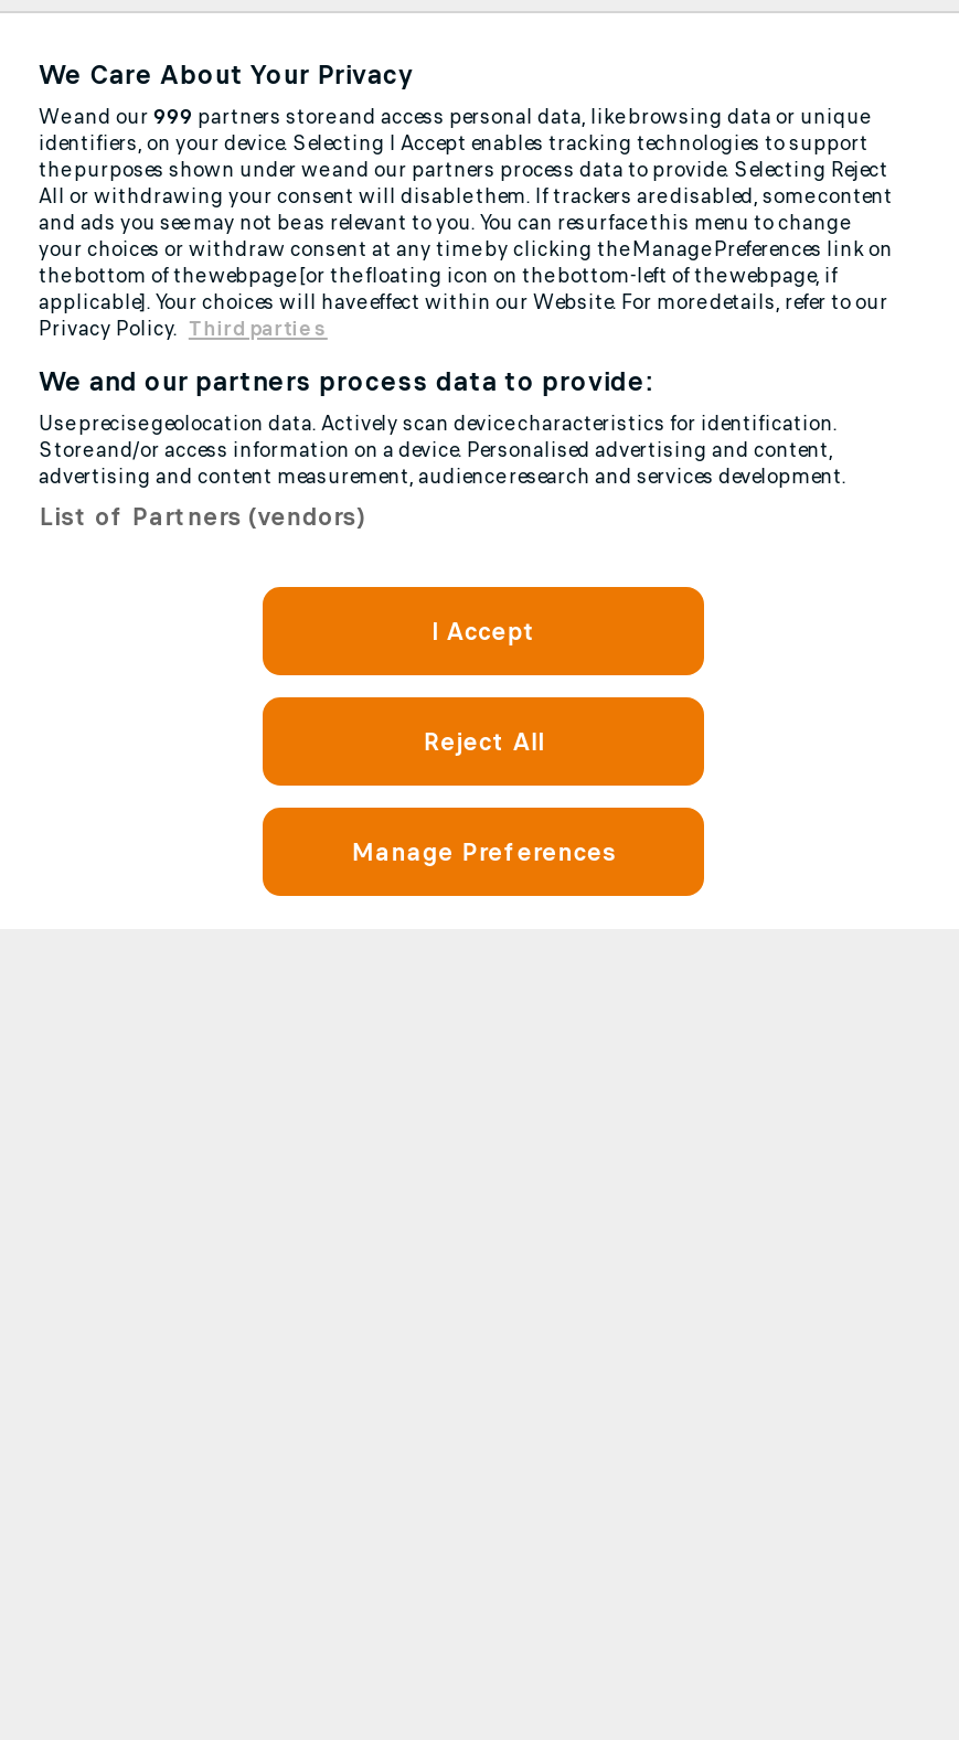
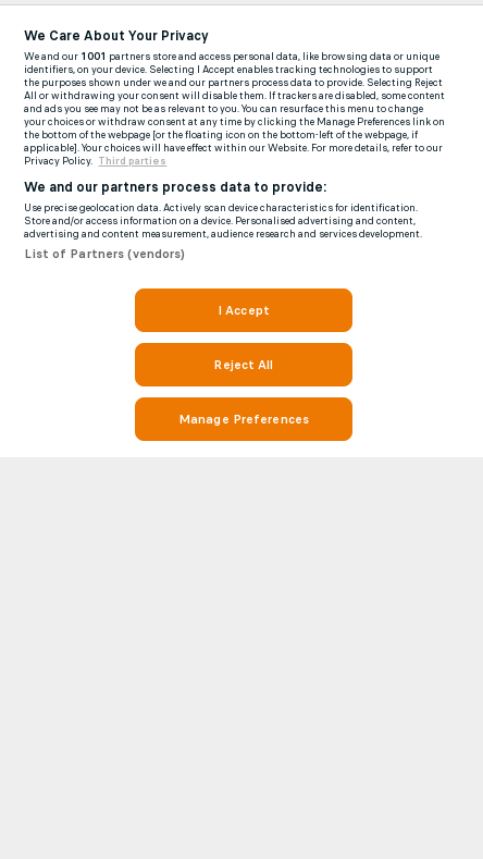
- We and our 999 partners store and access personal data, like browsing data or unique
+ We and our 1001 partners store and access personal data, like browsing data or unique
